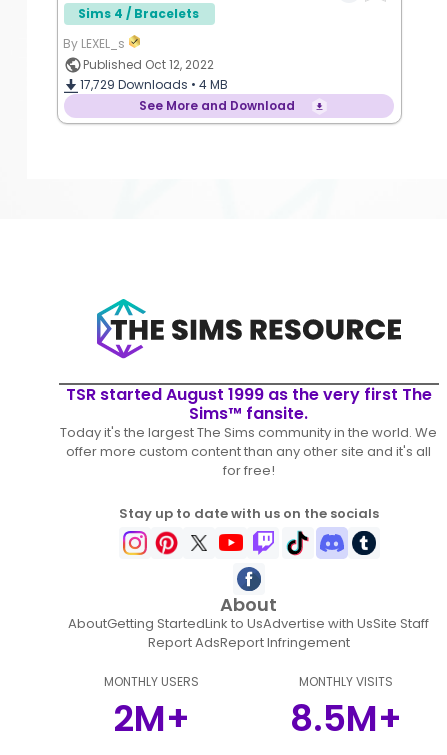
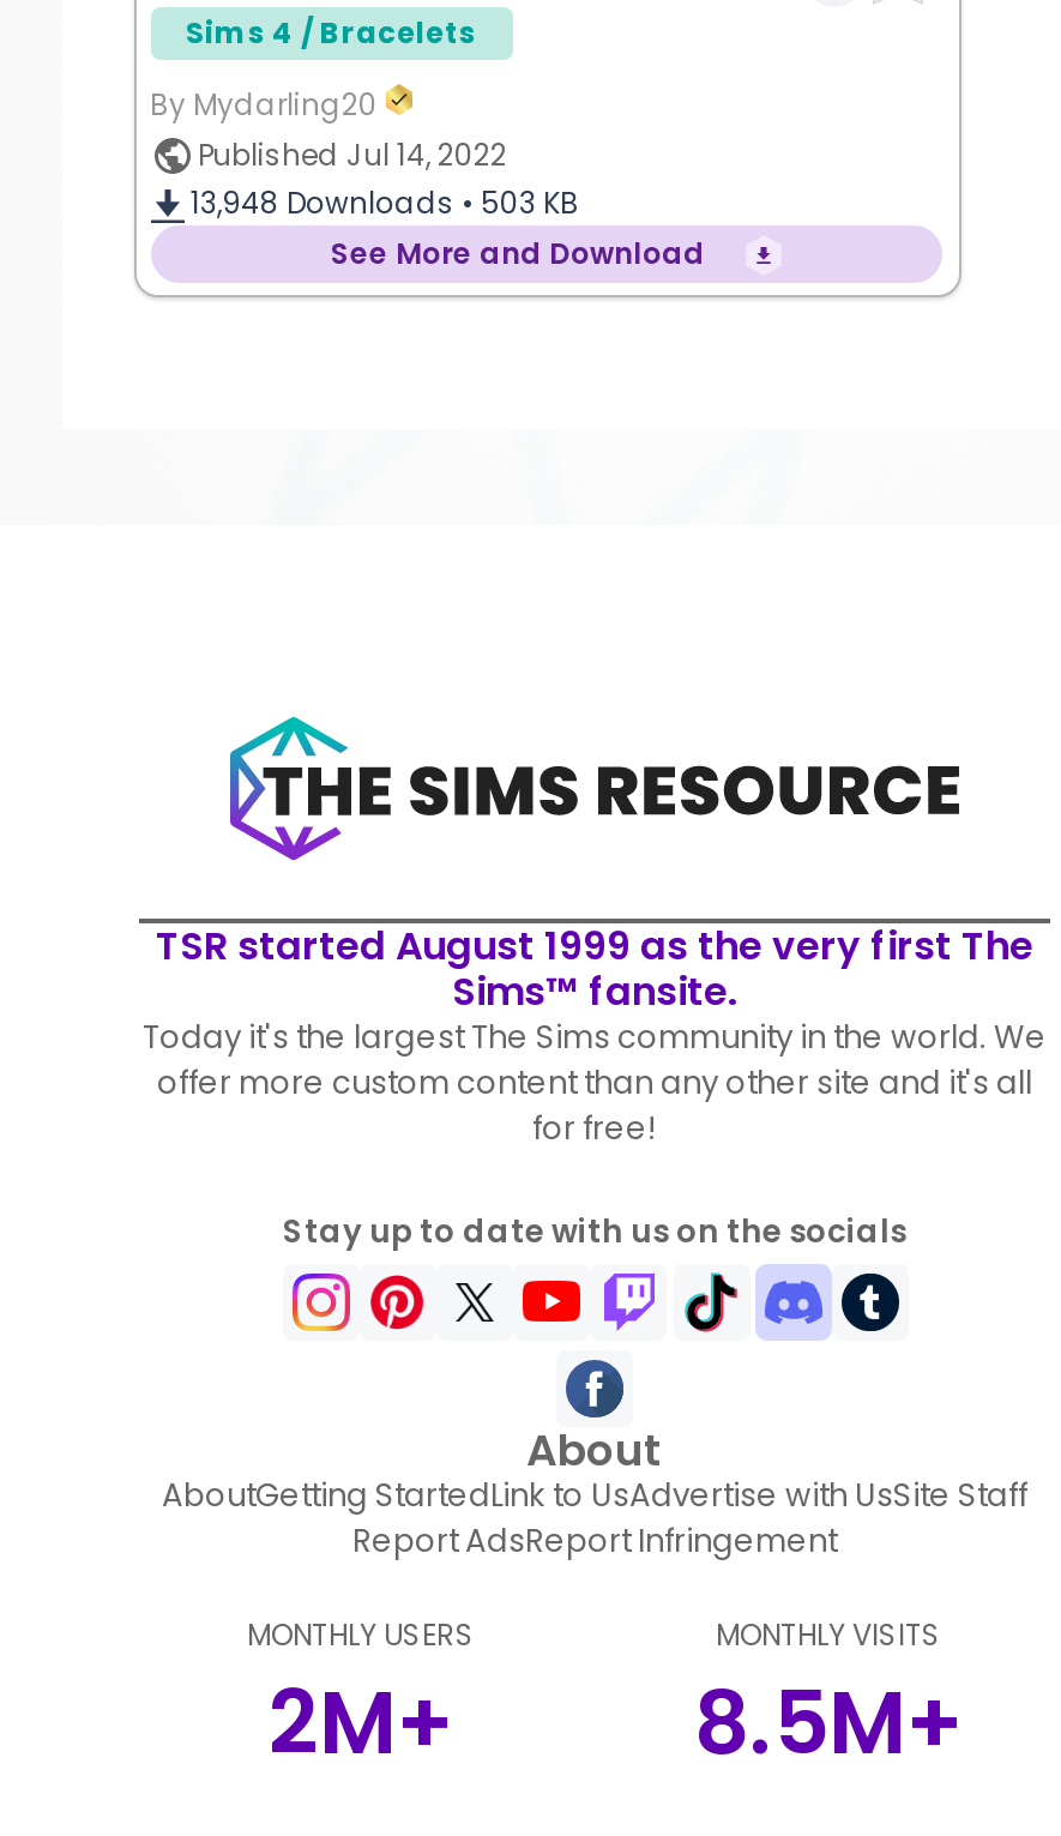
- By LEXEL_s
+ By Mydarling20

- Published Oct 12, 2022
+ Published Jul 14, 2022

- 17,729 Downloads • 4 MB
+ 13,948 Downloads • 503 KB
